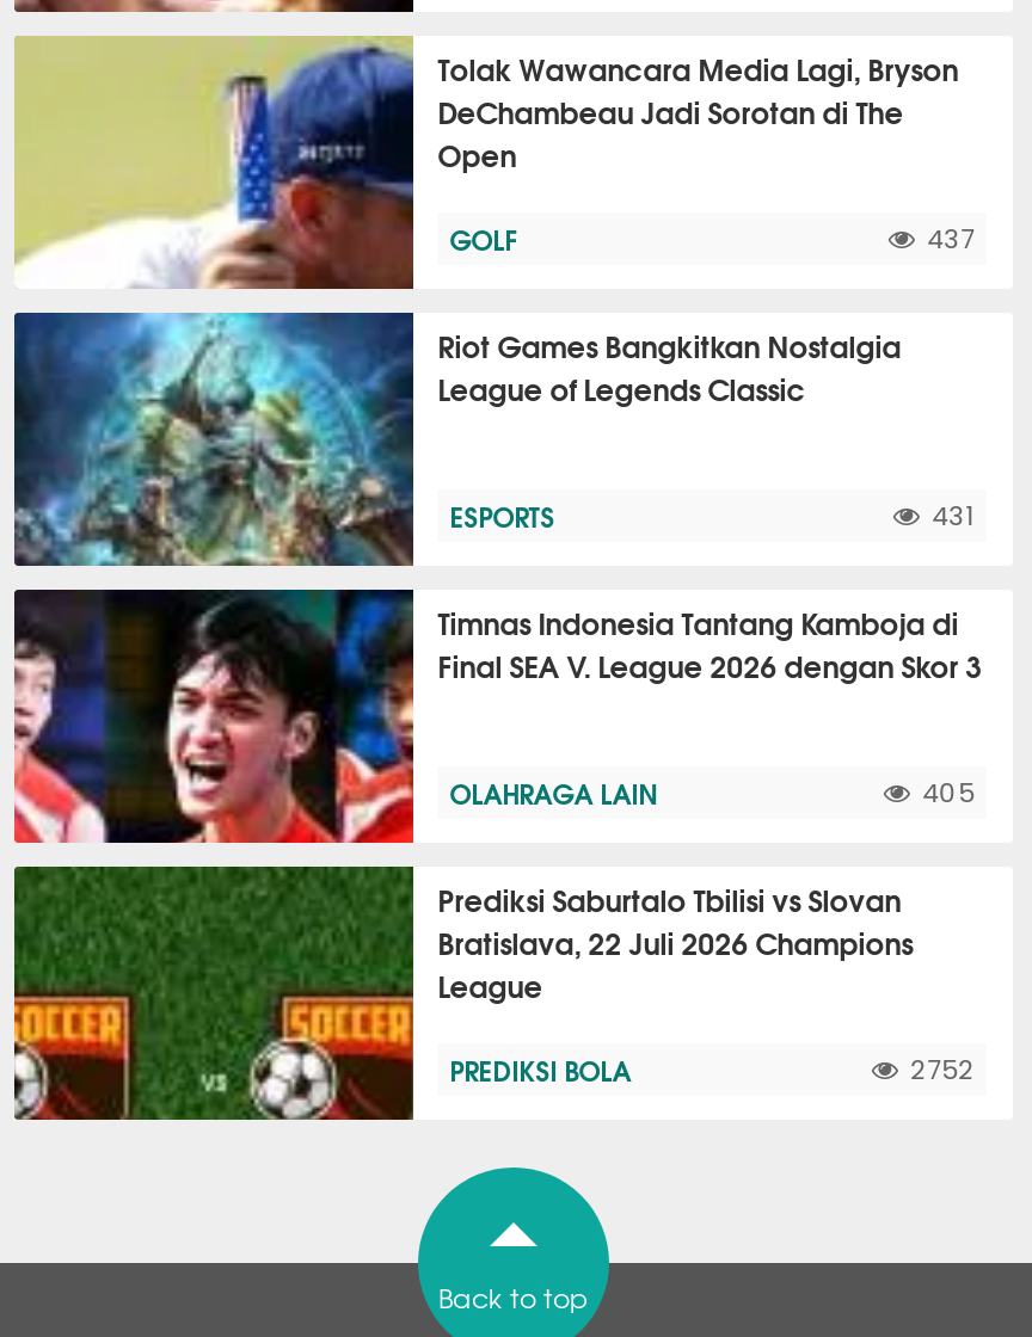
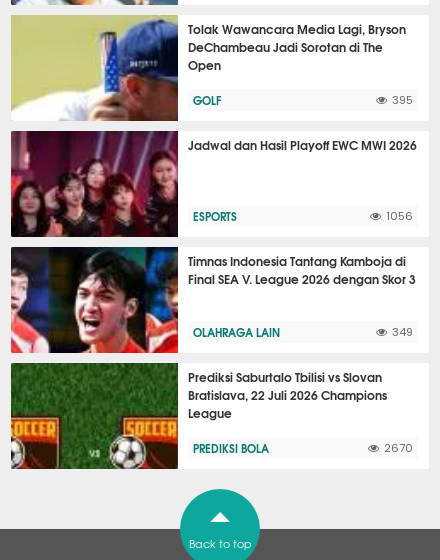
- 437
+ 395

- [image]
- Riot Games Bangkitkan Nostalgia
- League of Legends Classic
+ [image]
+ Jadwal dan Hasil Playoff EWC MWI 2026

- 431
+ 1056

- 405
+ 349

- 2752
+ 2670
